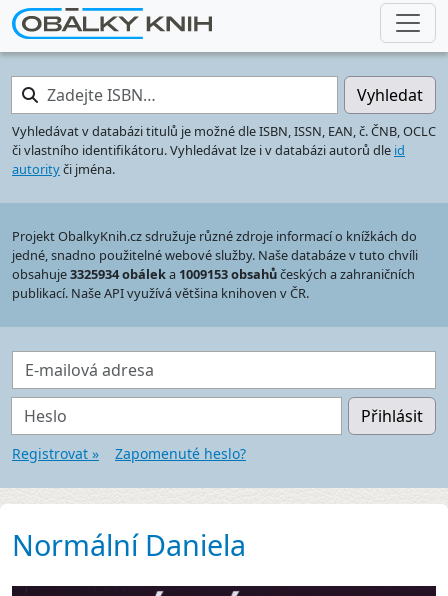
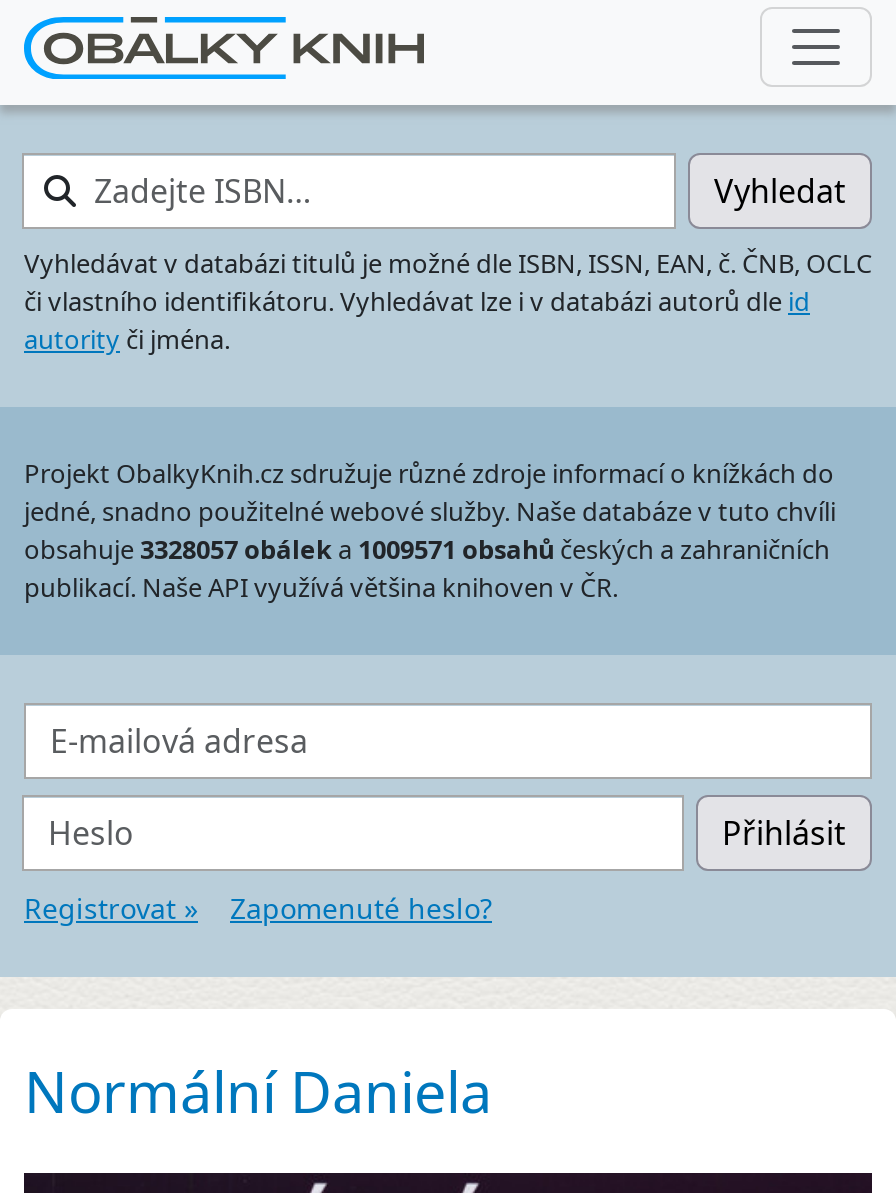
- obsahuje 3325934 obálek a 1009153 obsahů českých a zahraničních
+ obsahuje 3328057 obálek a 1009571 obsahů českých a zahraničních
